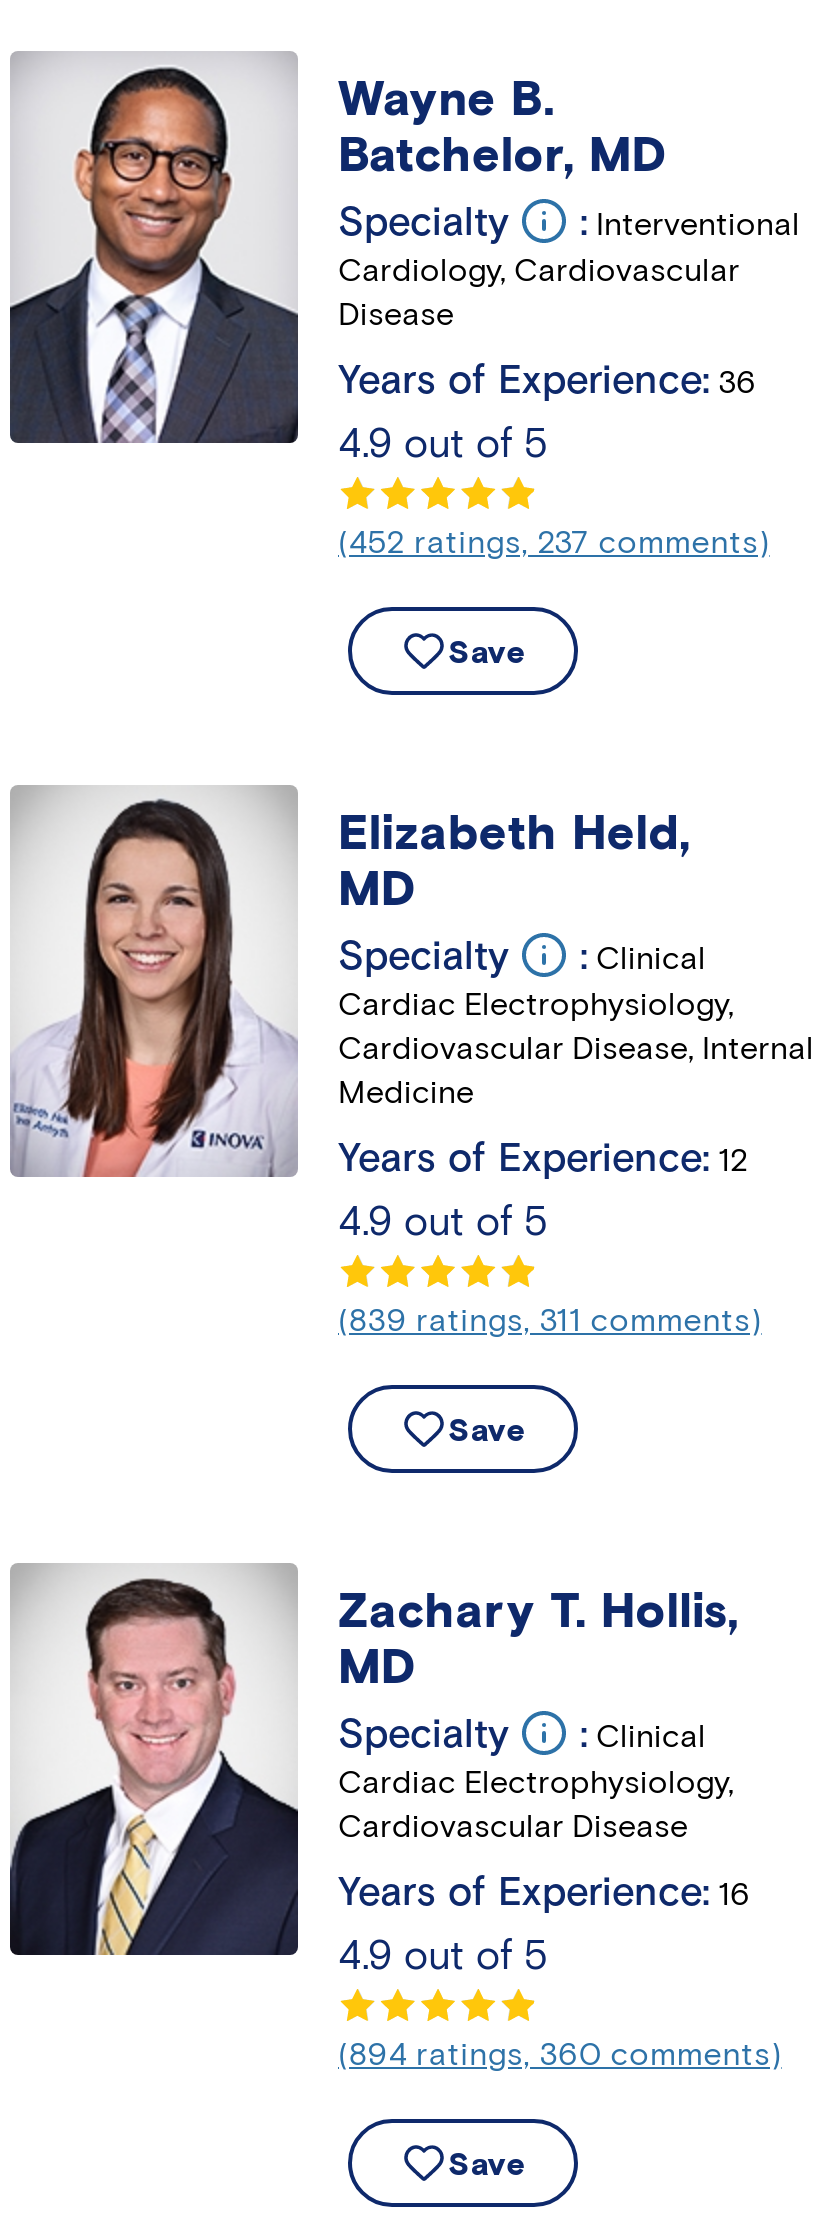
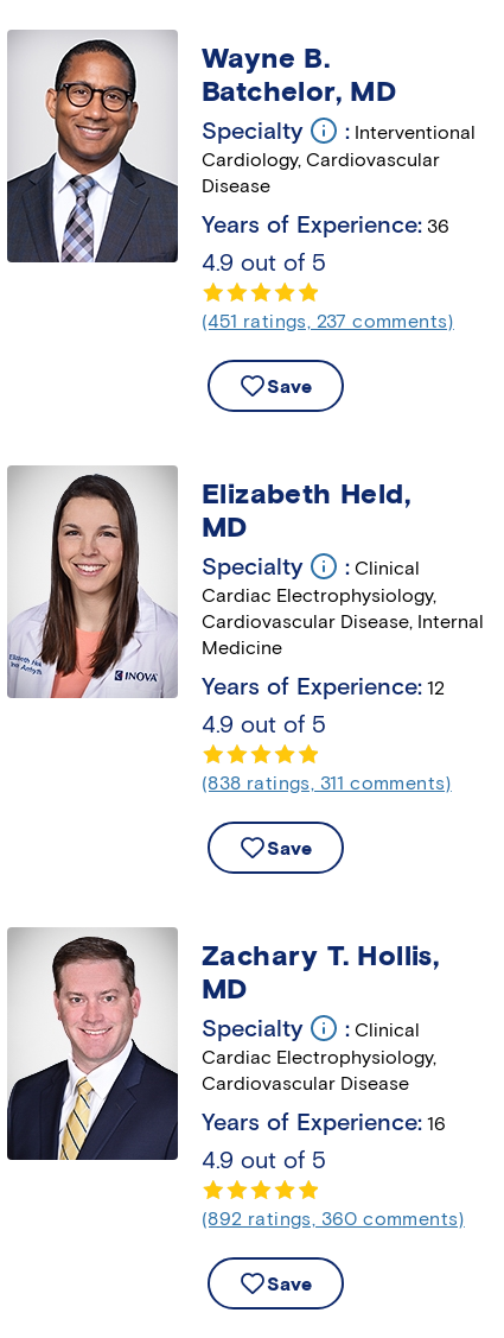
- (452 ratings, 237 comments)
+ (451 ratings, 237 comments)

- (839 ratings, 311 comments)
+ (838 ratings, 311 comments)

- (894 ratings, 360 comments)
+ (892 ratings, 360 comments)
